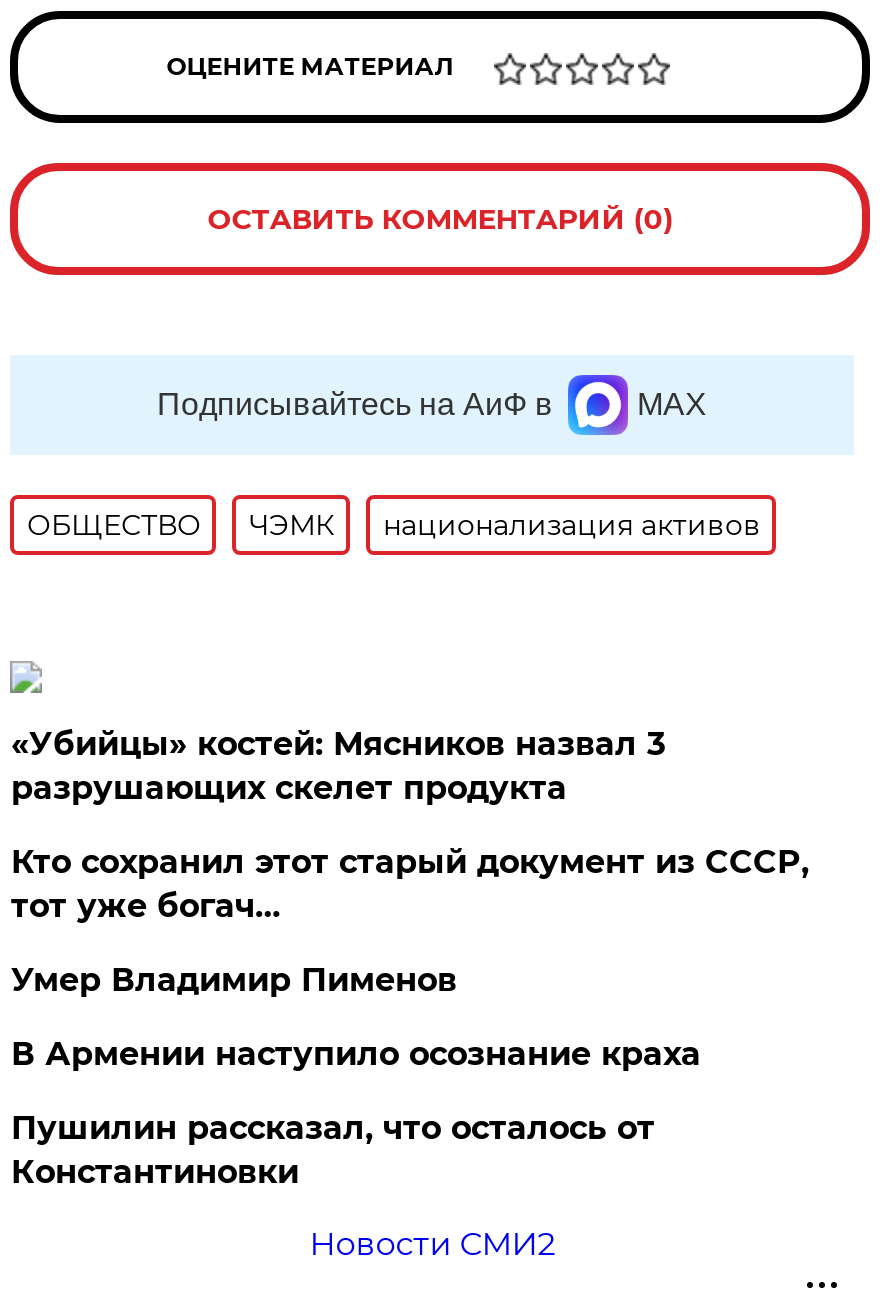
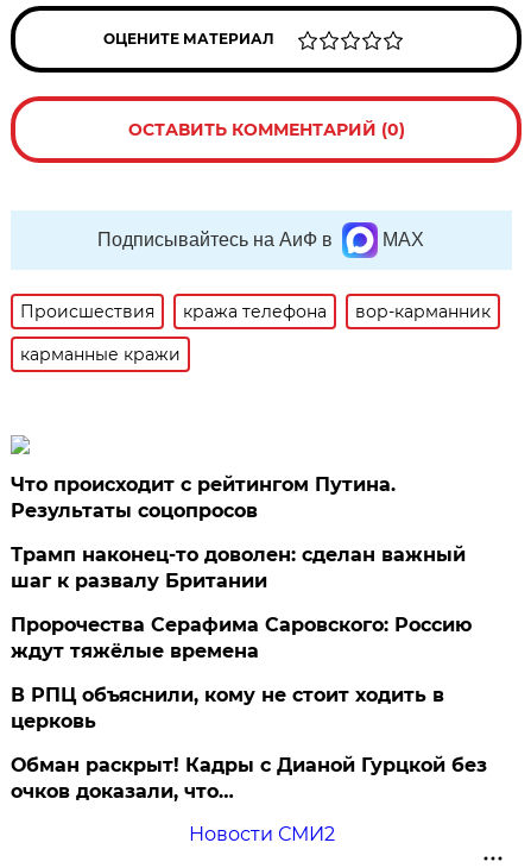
- ОБЩЕСТВО
- ЧЭМК
- национализация активов
+ Происшествия
+ кража телефона
+ вор-карманник
+ карманные кражи

- «Убийцы» костей: Мясников назвал 3
- разрушающих скелет продукта
- Кто сохранил этот старый документ из СССР,
- тот уже богач…
- Умер Владимир Пименов
- В Армении наступило осознание краха
- Пушилин рассказал, что осталось от
- Константиновки
+ Что происходит с рейтингом Путина.
+ Результаты соцопросов
+ Трамп наконец-то доволен: сделан важный
+ шаг к развалу Британии
+ Пророчества Серафима Саровского: Россию
+ ждут тяжёлые времена
+ В РПЦ объяснили, кому не стоит ходить в
+ церковь
+ Обман раскрыт! Кадры с Дианой Гурцкой без
+ очков доказали, что…
